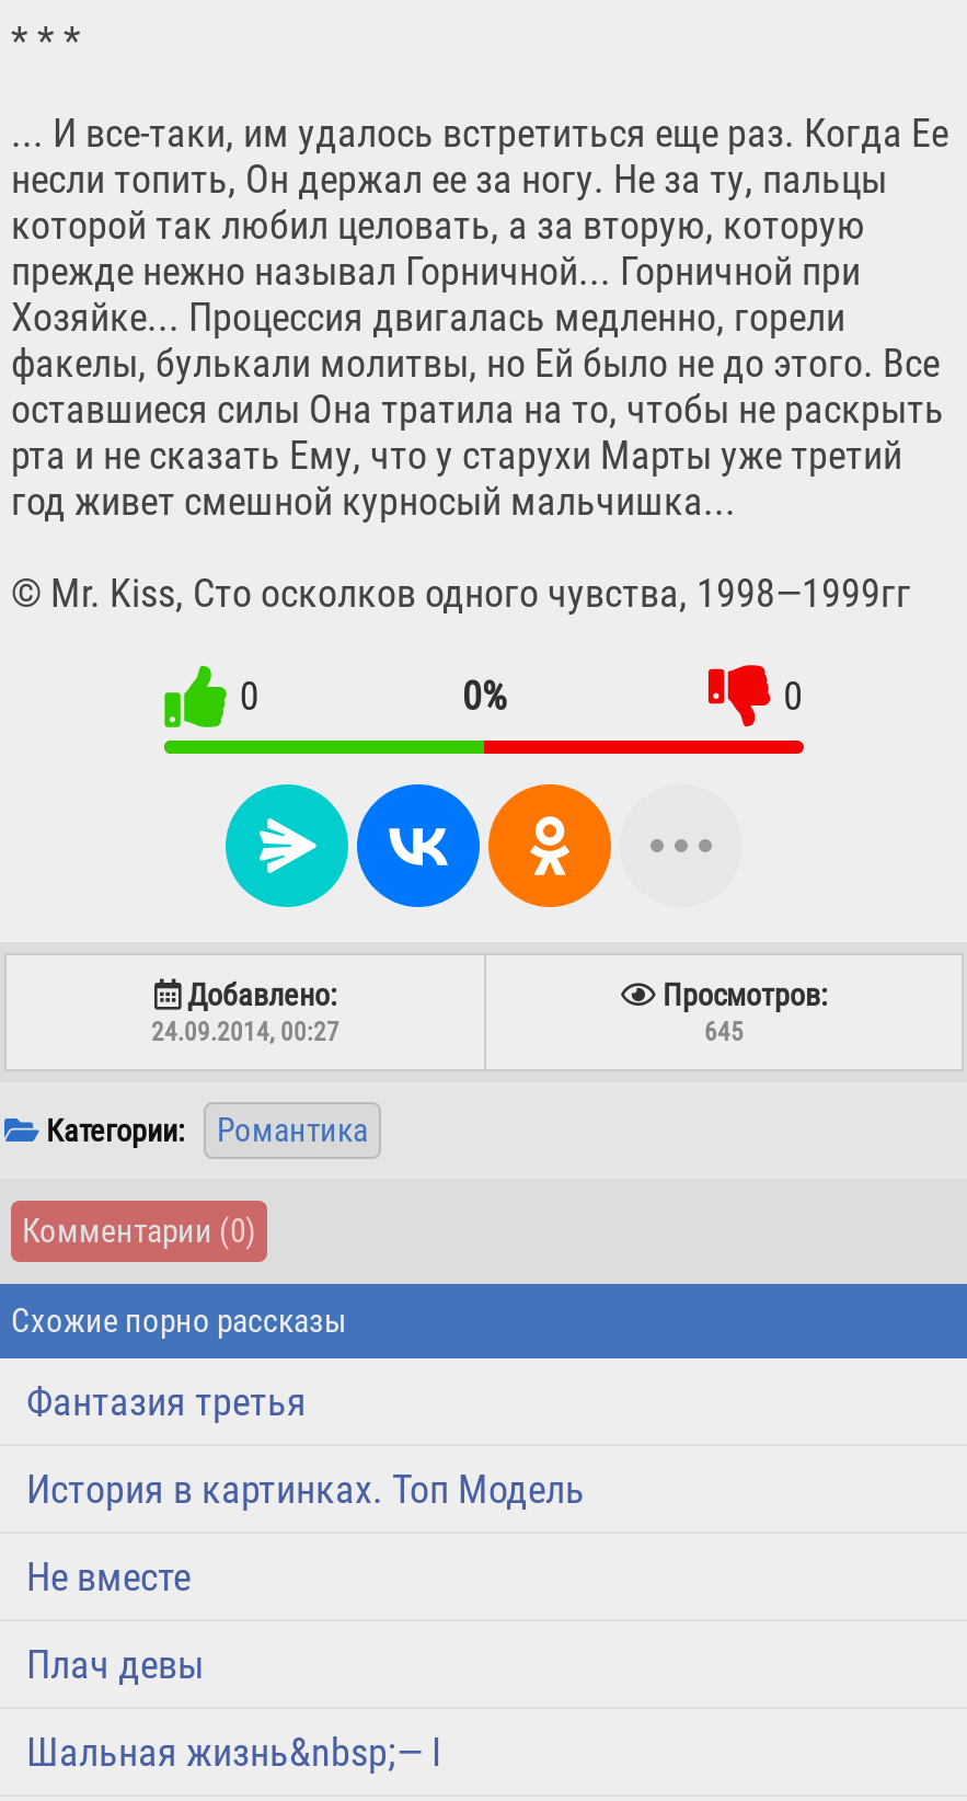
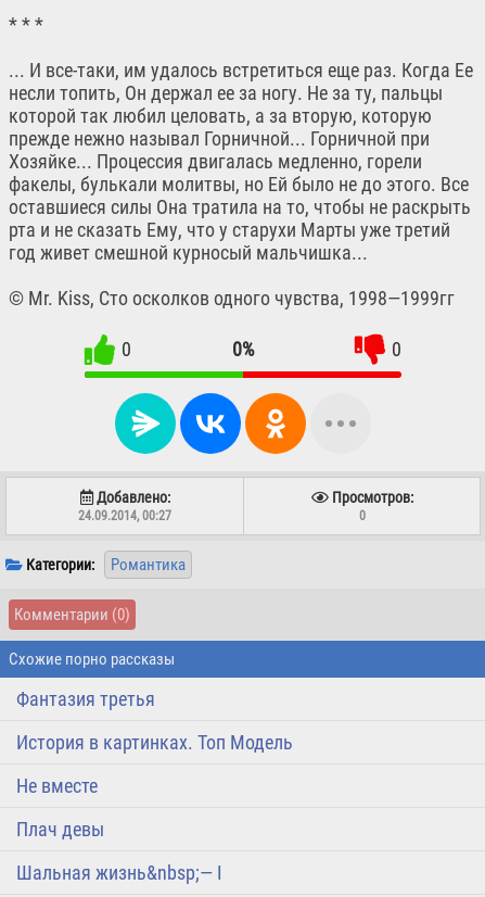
- 645
+ 0
